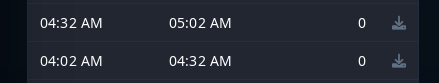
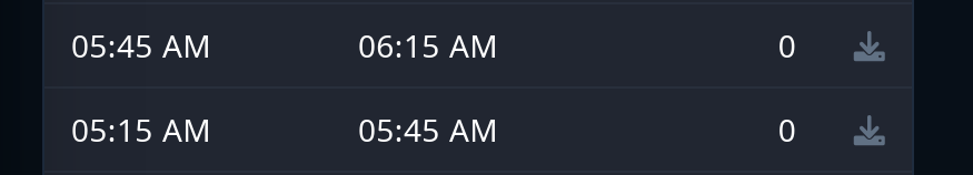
- 04:32 AM
+ 05:45 AM

- 05:02 AM
+ 06:15 AM

- 04:02 AM
+ 05:15 AM

- 04:32 AM
+ 05:45 AM
